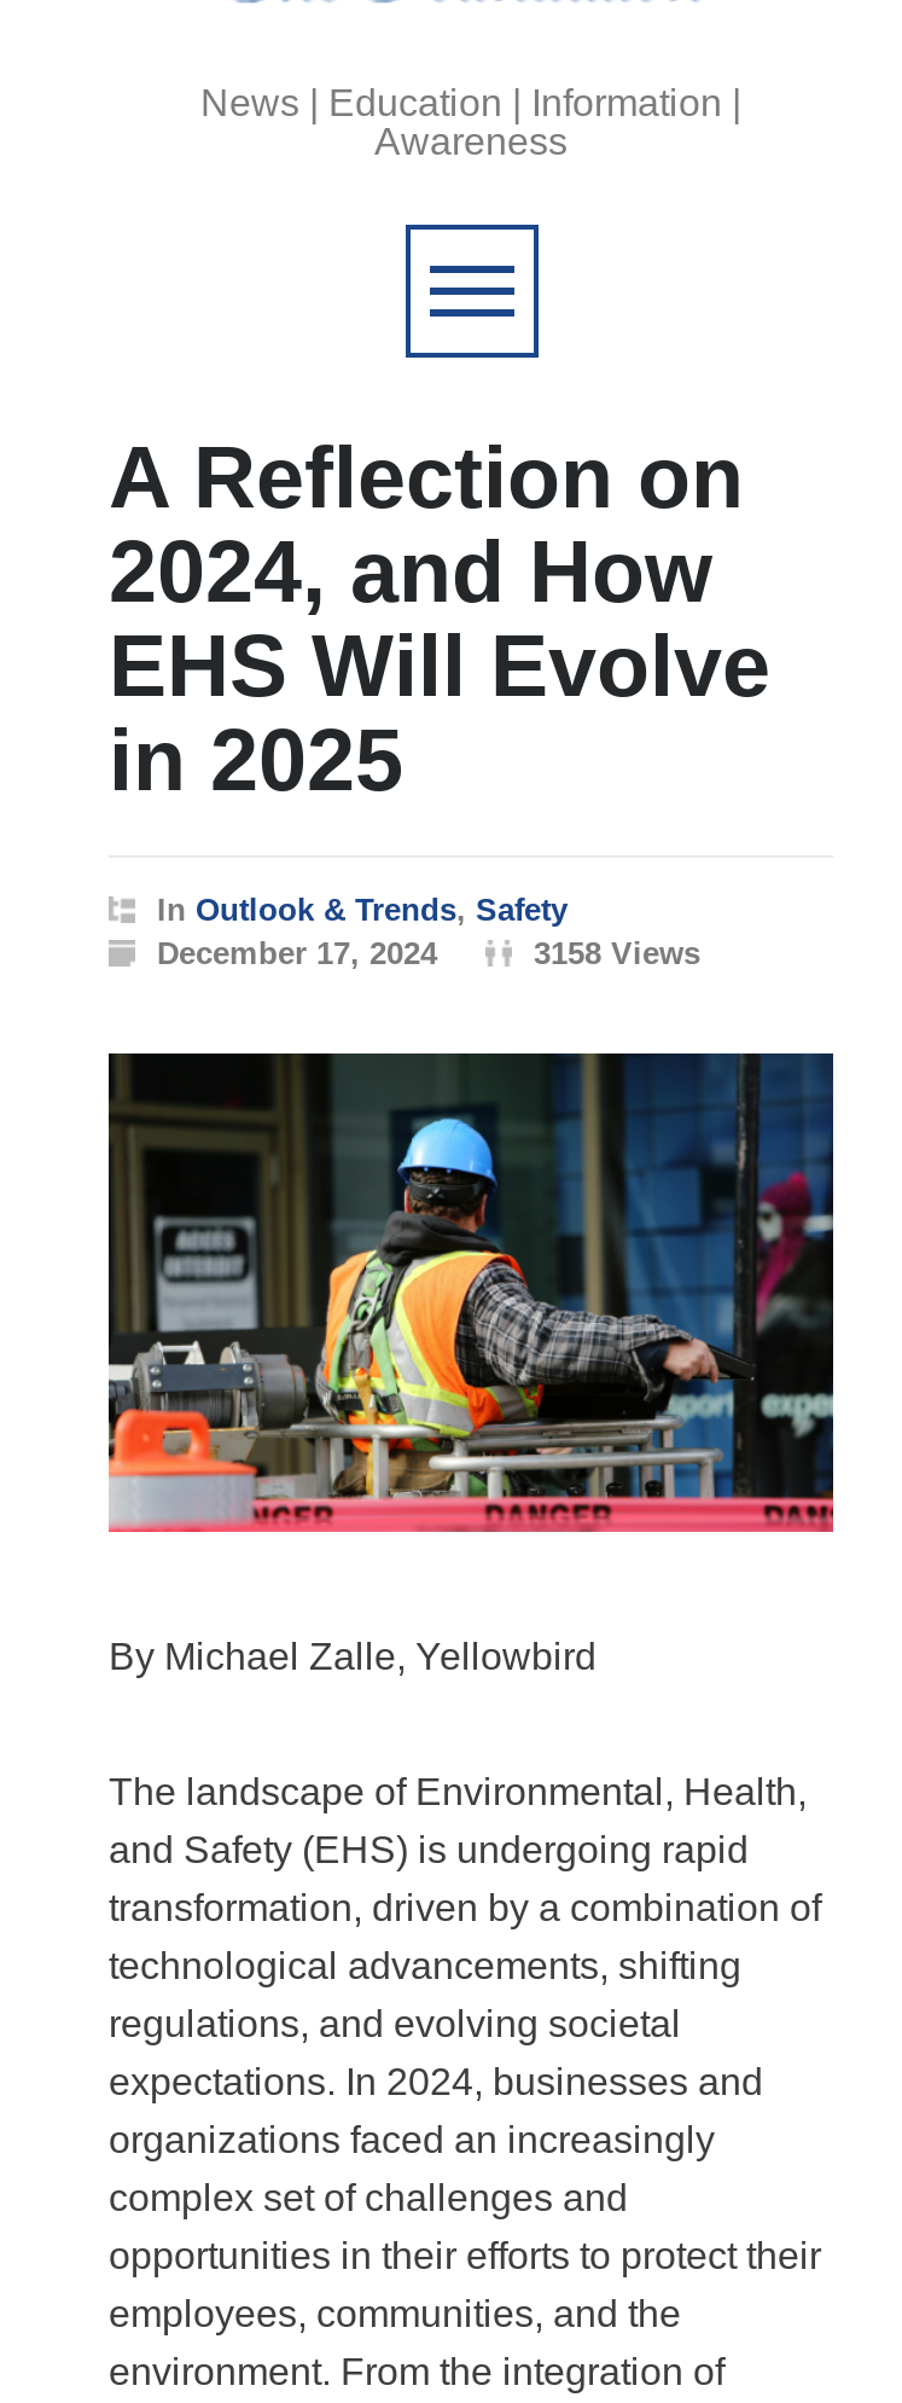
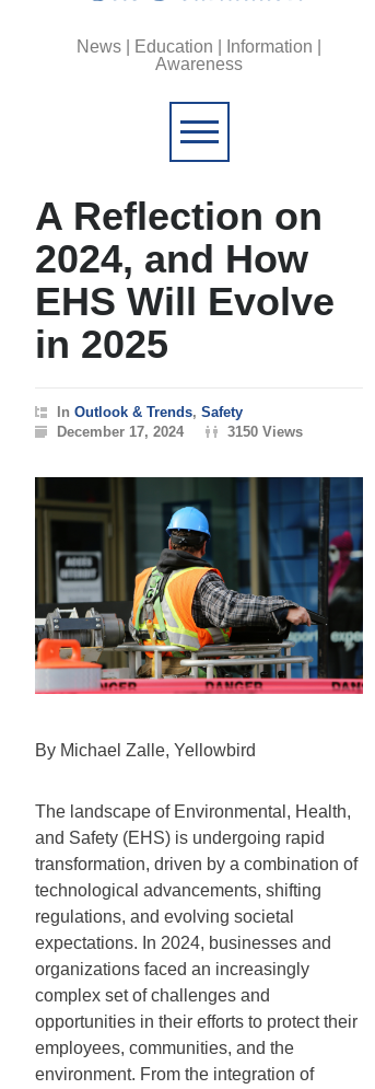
- 3158 Views
+ 3150 Views
